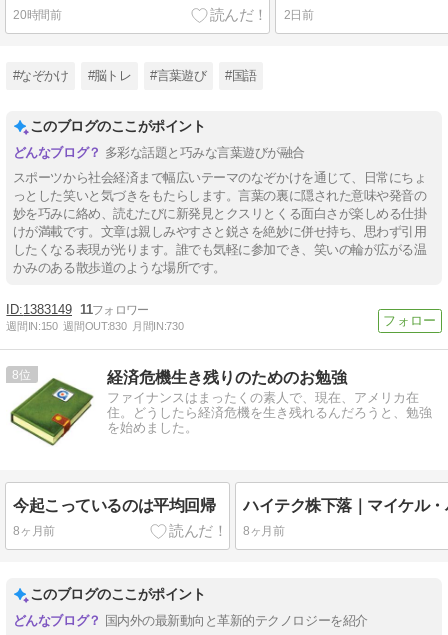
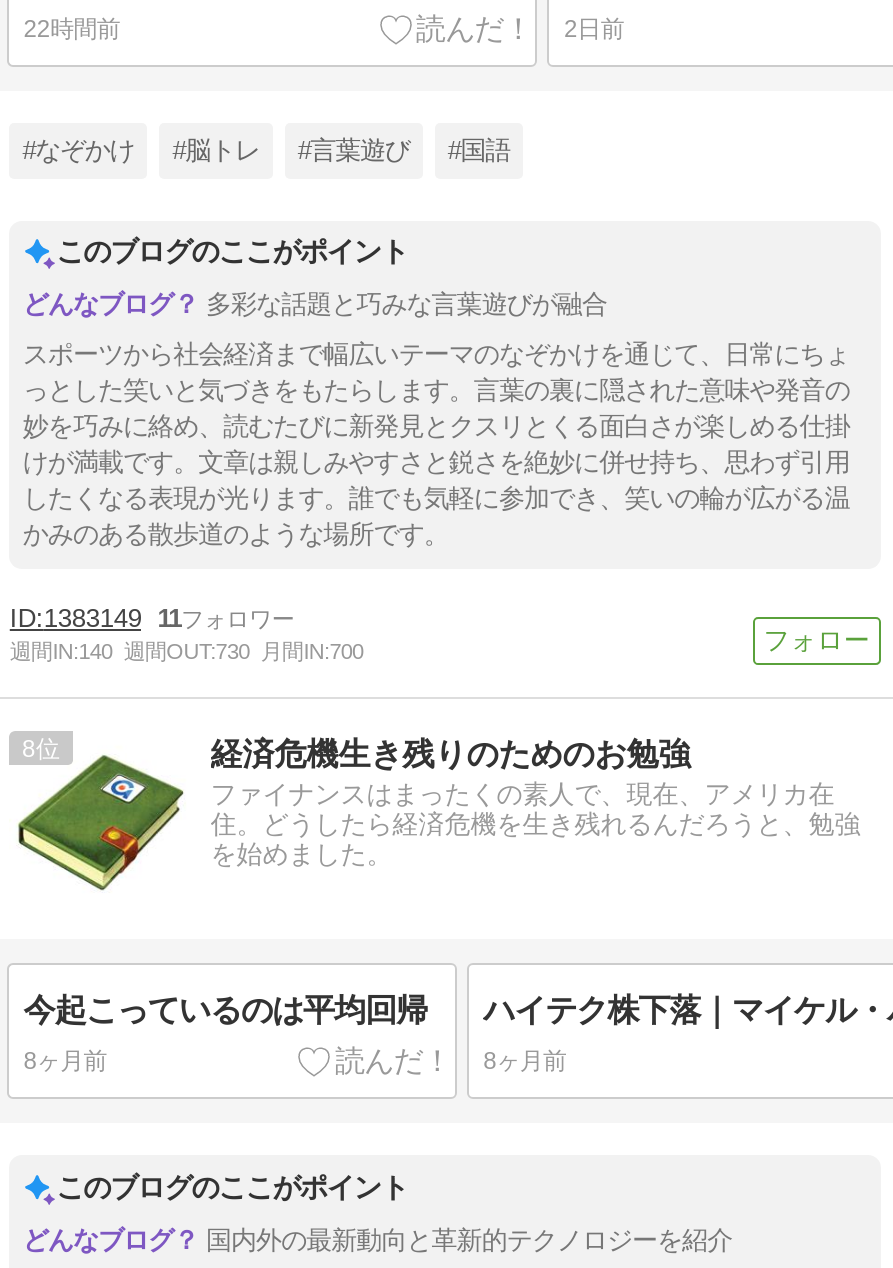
- 20時間前
+ 22時間前

- 週間IN:150 週間OUT:830 月間IN:730
+ 週間IN:140 週間OUT:730 月間IN:700
